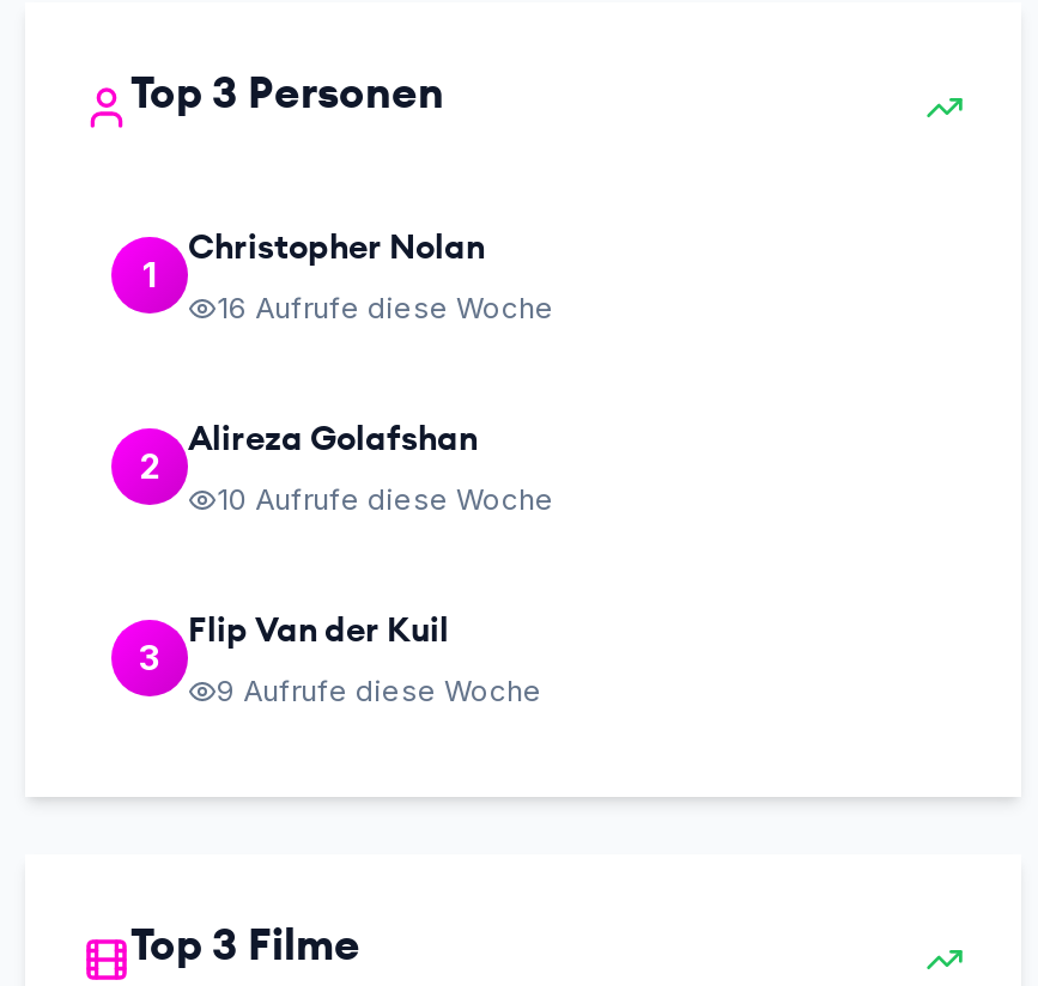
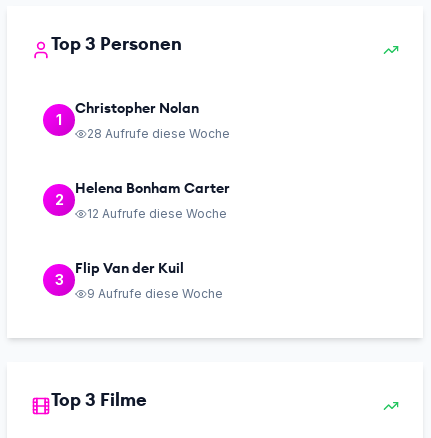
- 16 Aufrufe diese Woche
+ 28 Aufrufe diese Woche

- Alireza Golafshan
+ Helena Bonham Carter

- 10 Aufrufe diese Woche
+ 12 Aufrufe diese Woche
